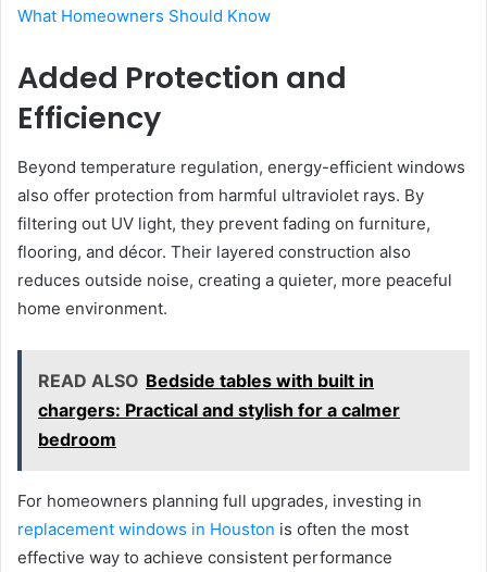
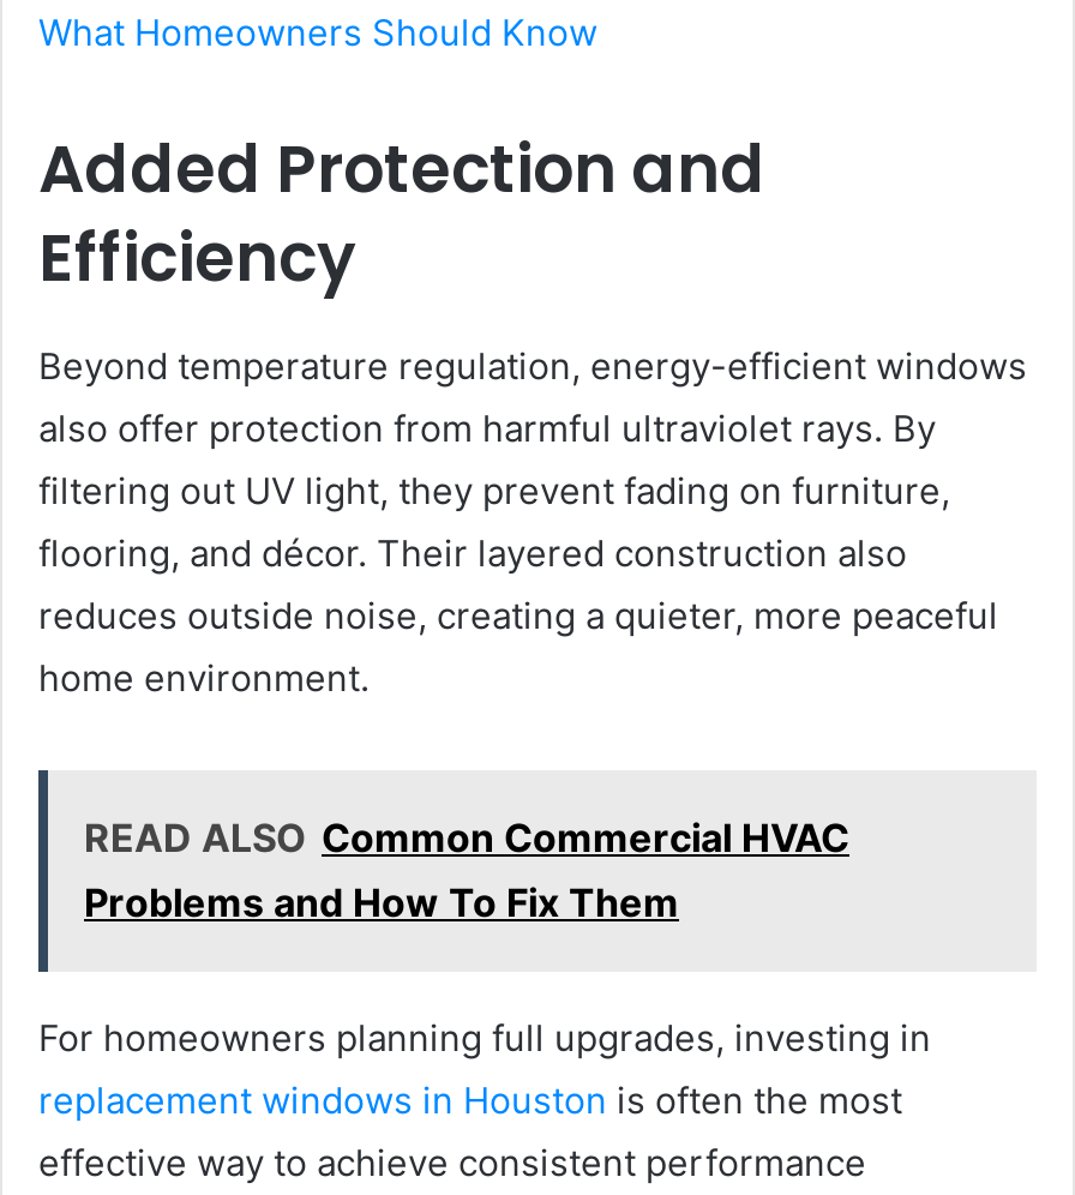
- READ ALSO Bedside tables with built in
- chargers: Practical and stylish for a calmer
- bedroom
+ READ ALSO Common Commercial HVAC
+ Problems and How To Fix Them
